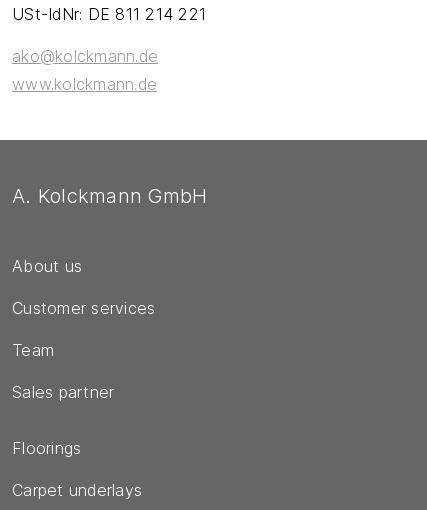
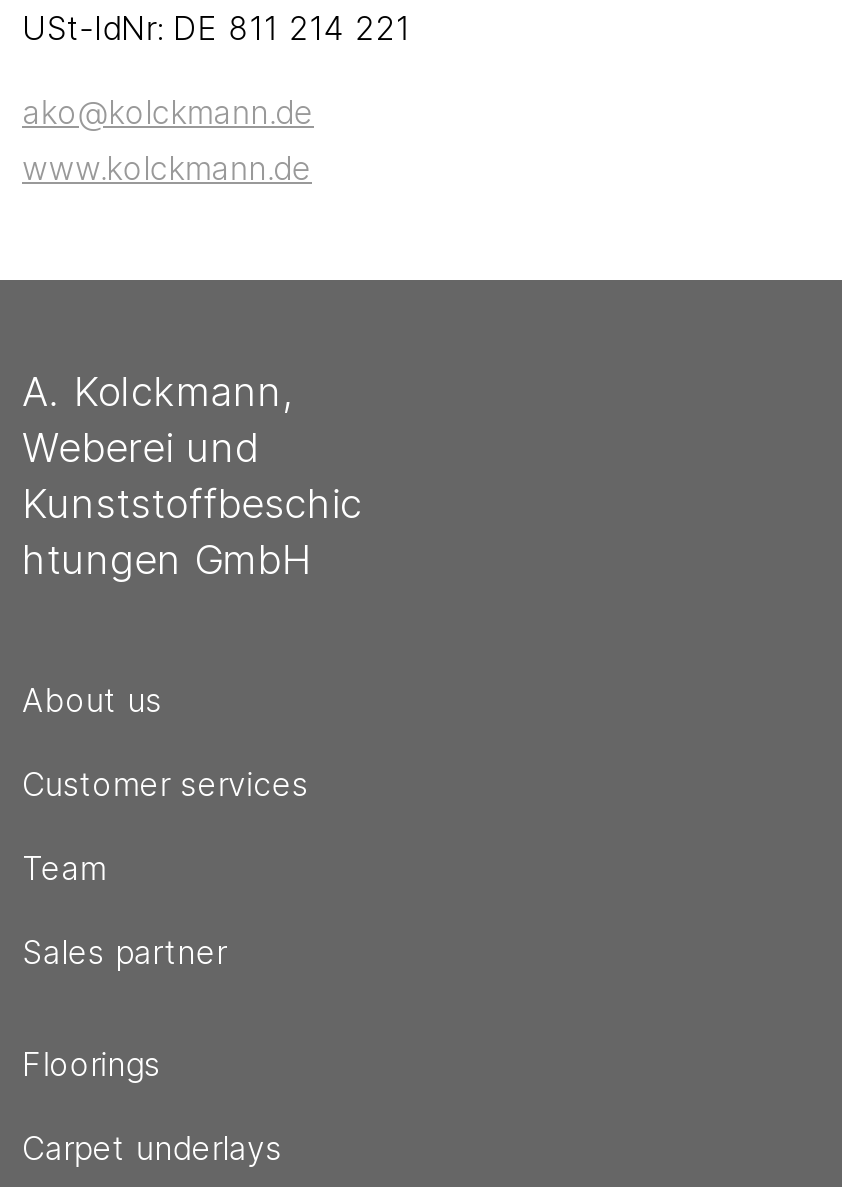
- A. Kolckmann GmbH
+ A. Kolckmann,
+ Weberei und
+ Kunststoffbeschic
+ htungen GmbH
